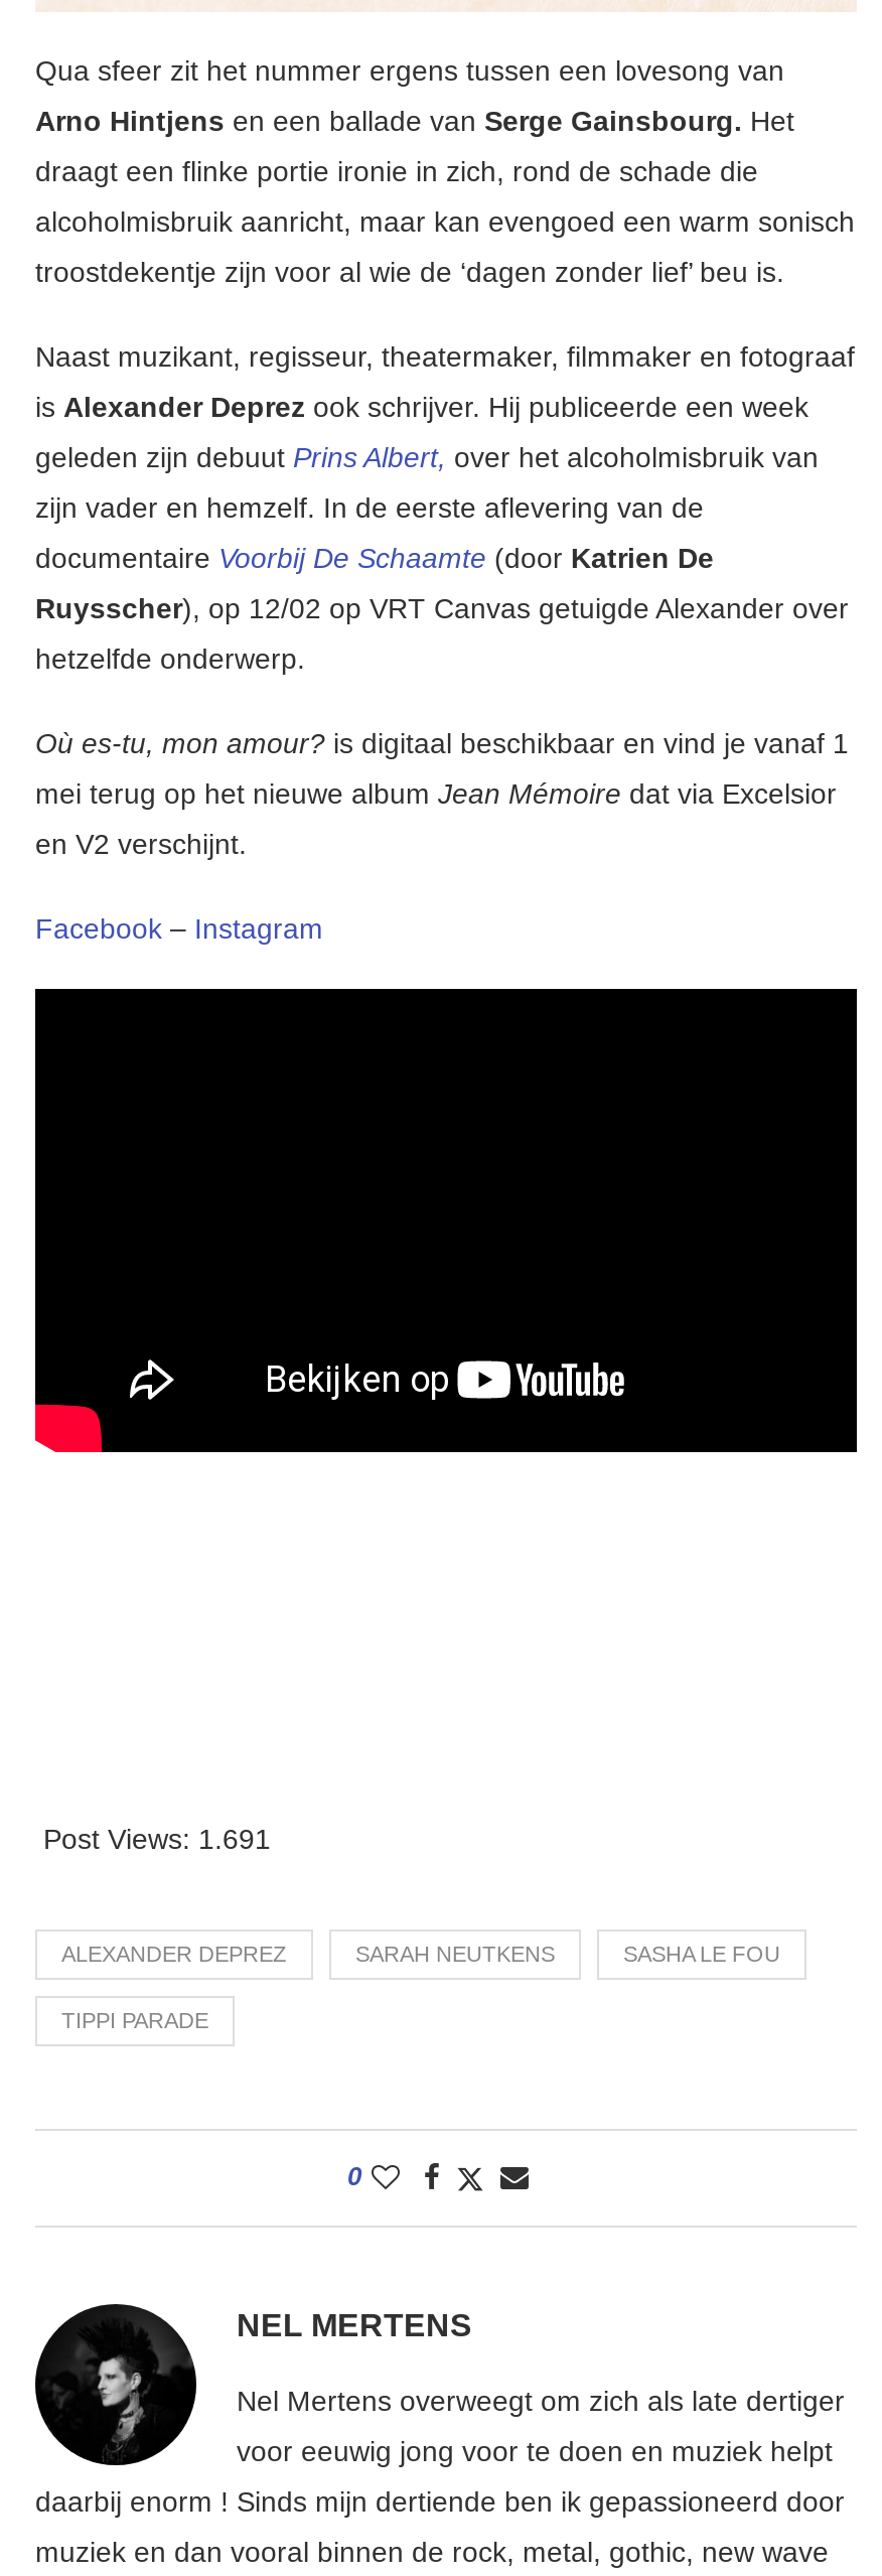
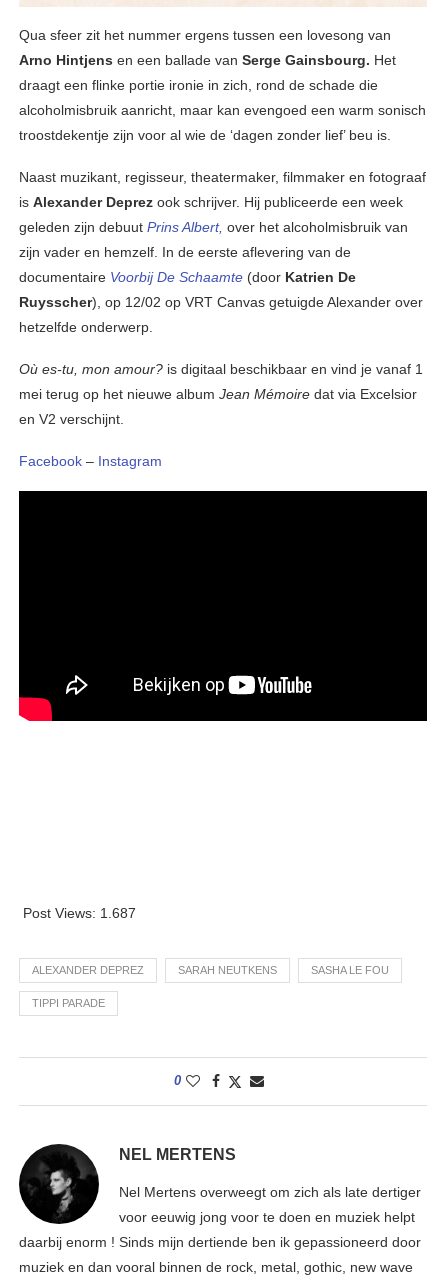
- Post Views: 1.691
+ Post Views: 1.687
